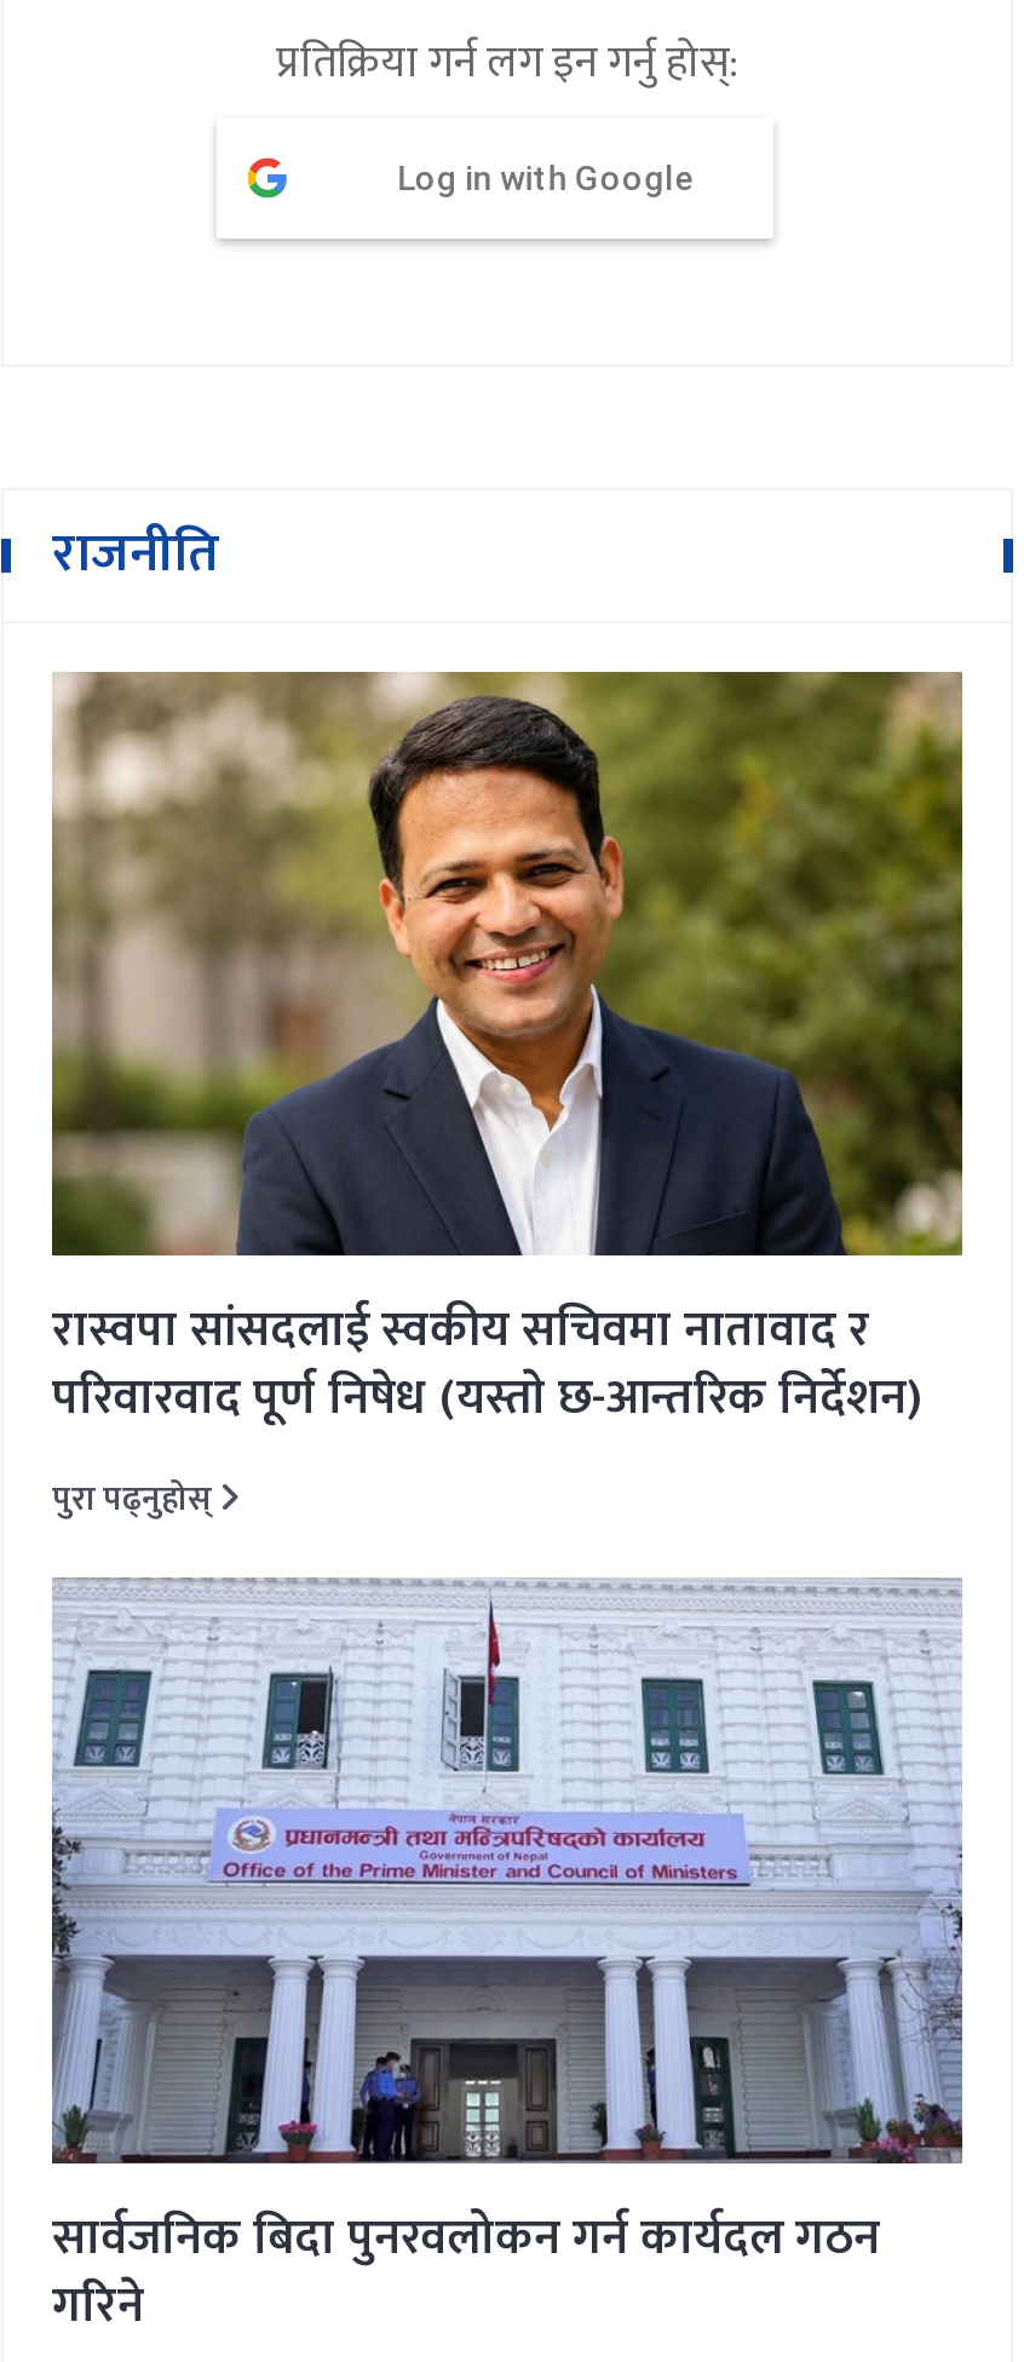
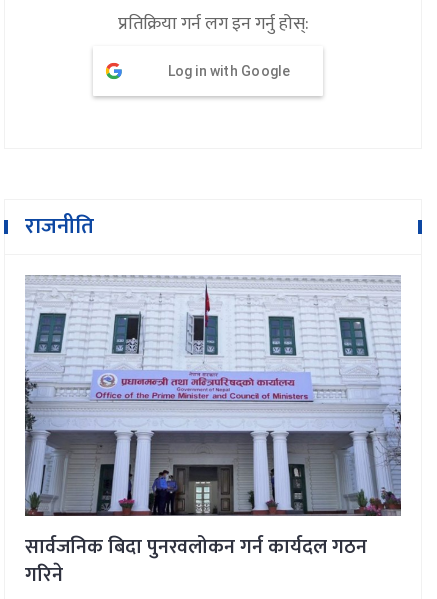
- [image]
- रास्वपा सांसदलाई स्वकीय सचिवमा नातावाद र
- परिवारवाद पूर्ण निषेध (यस्ताे छ-आन्तरिक निर्देशन)
- पुरा पढ्नुहोस्
